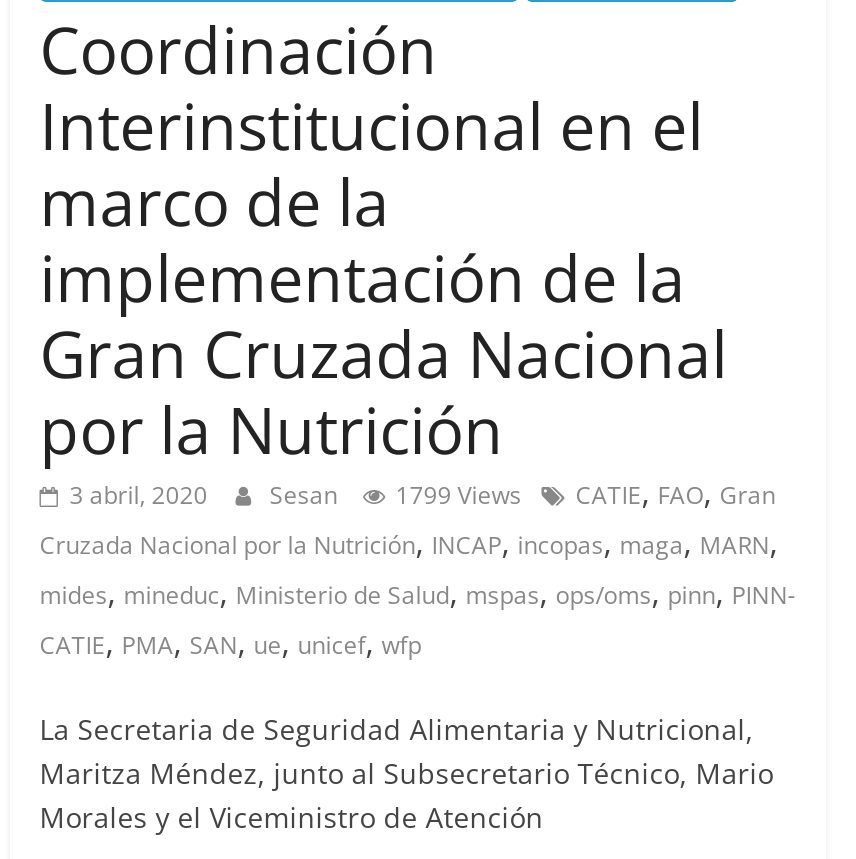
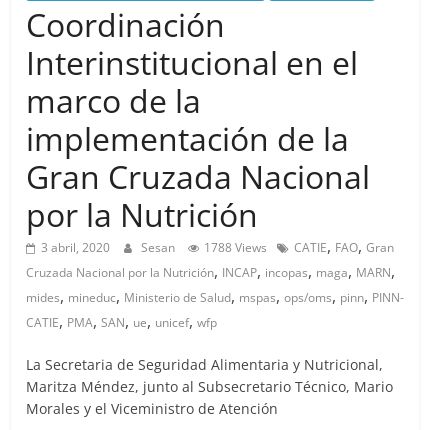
- 3 abril, 2020 Sesan 1799 Views CATIE, FAO, Gran
+ 3 abril, 2020 Sesan 1788 Views CATIE, FAO, Gran
